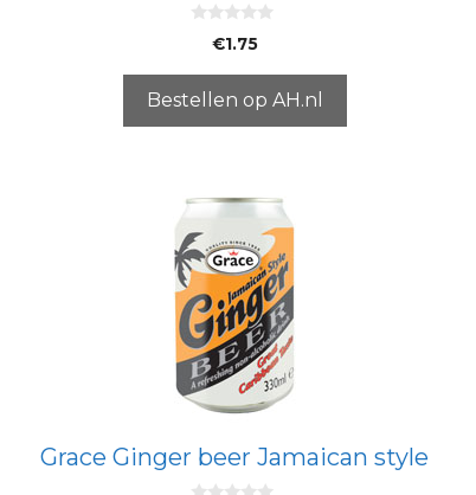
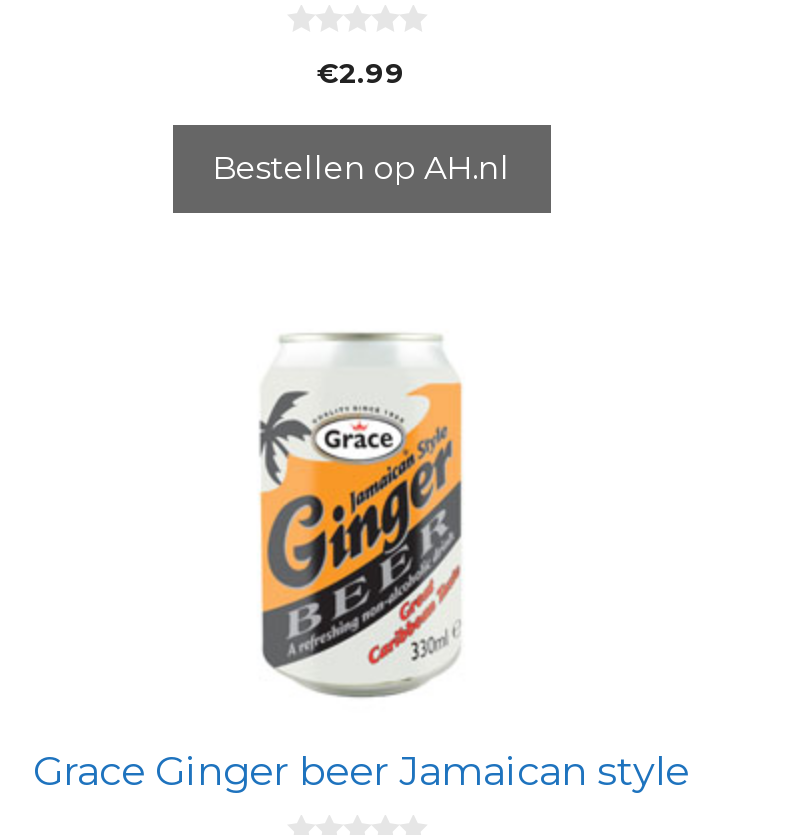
- €1.75
+ €2.99
